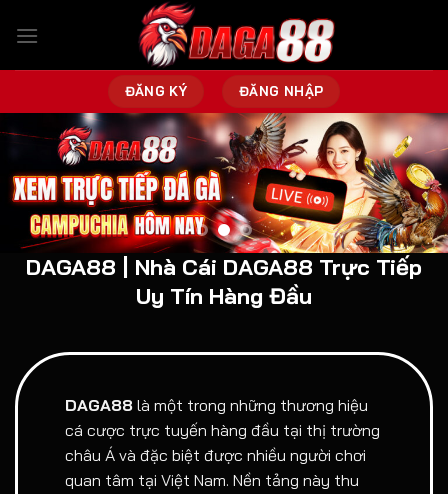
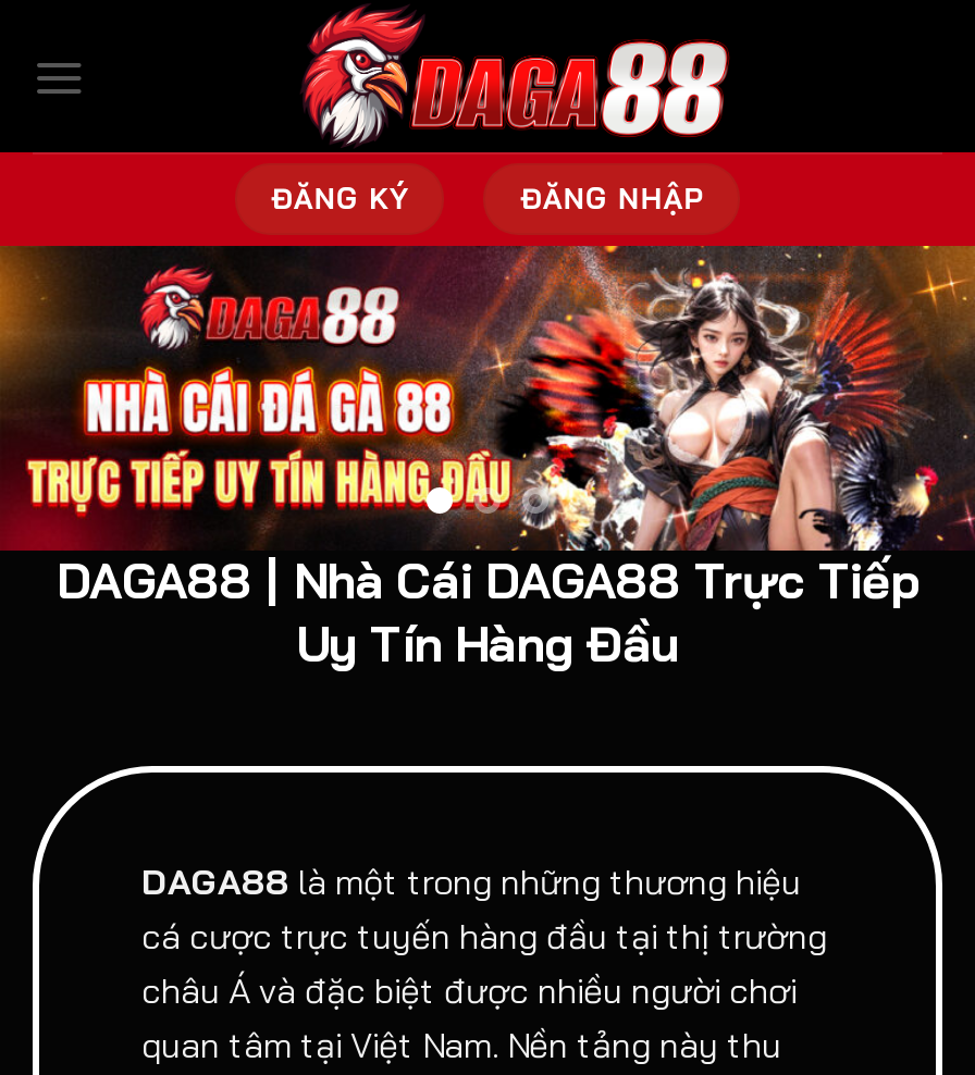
- [image]
+ [image]
